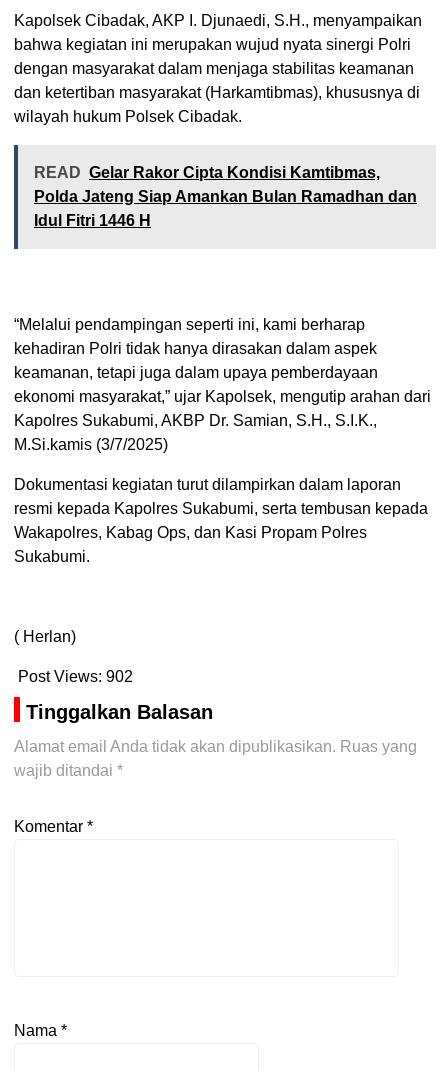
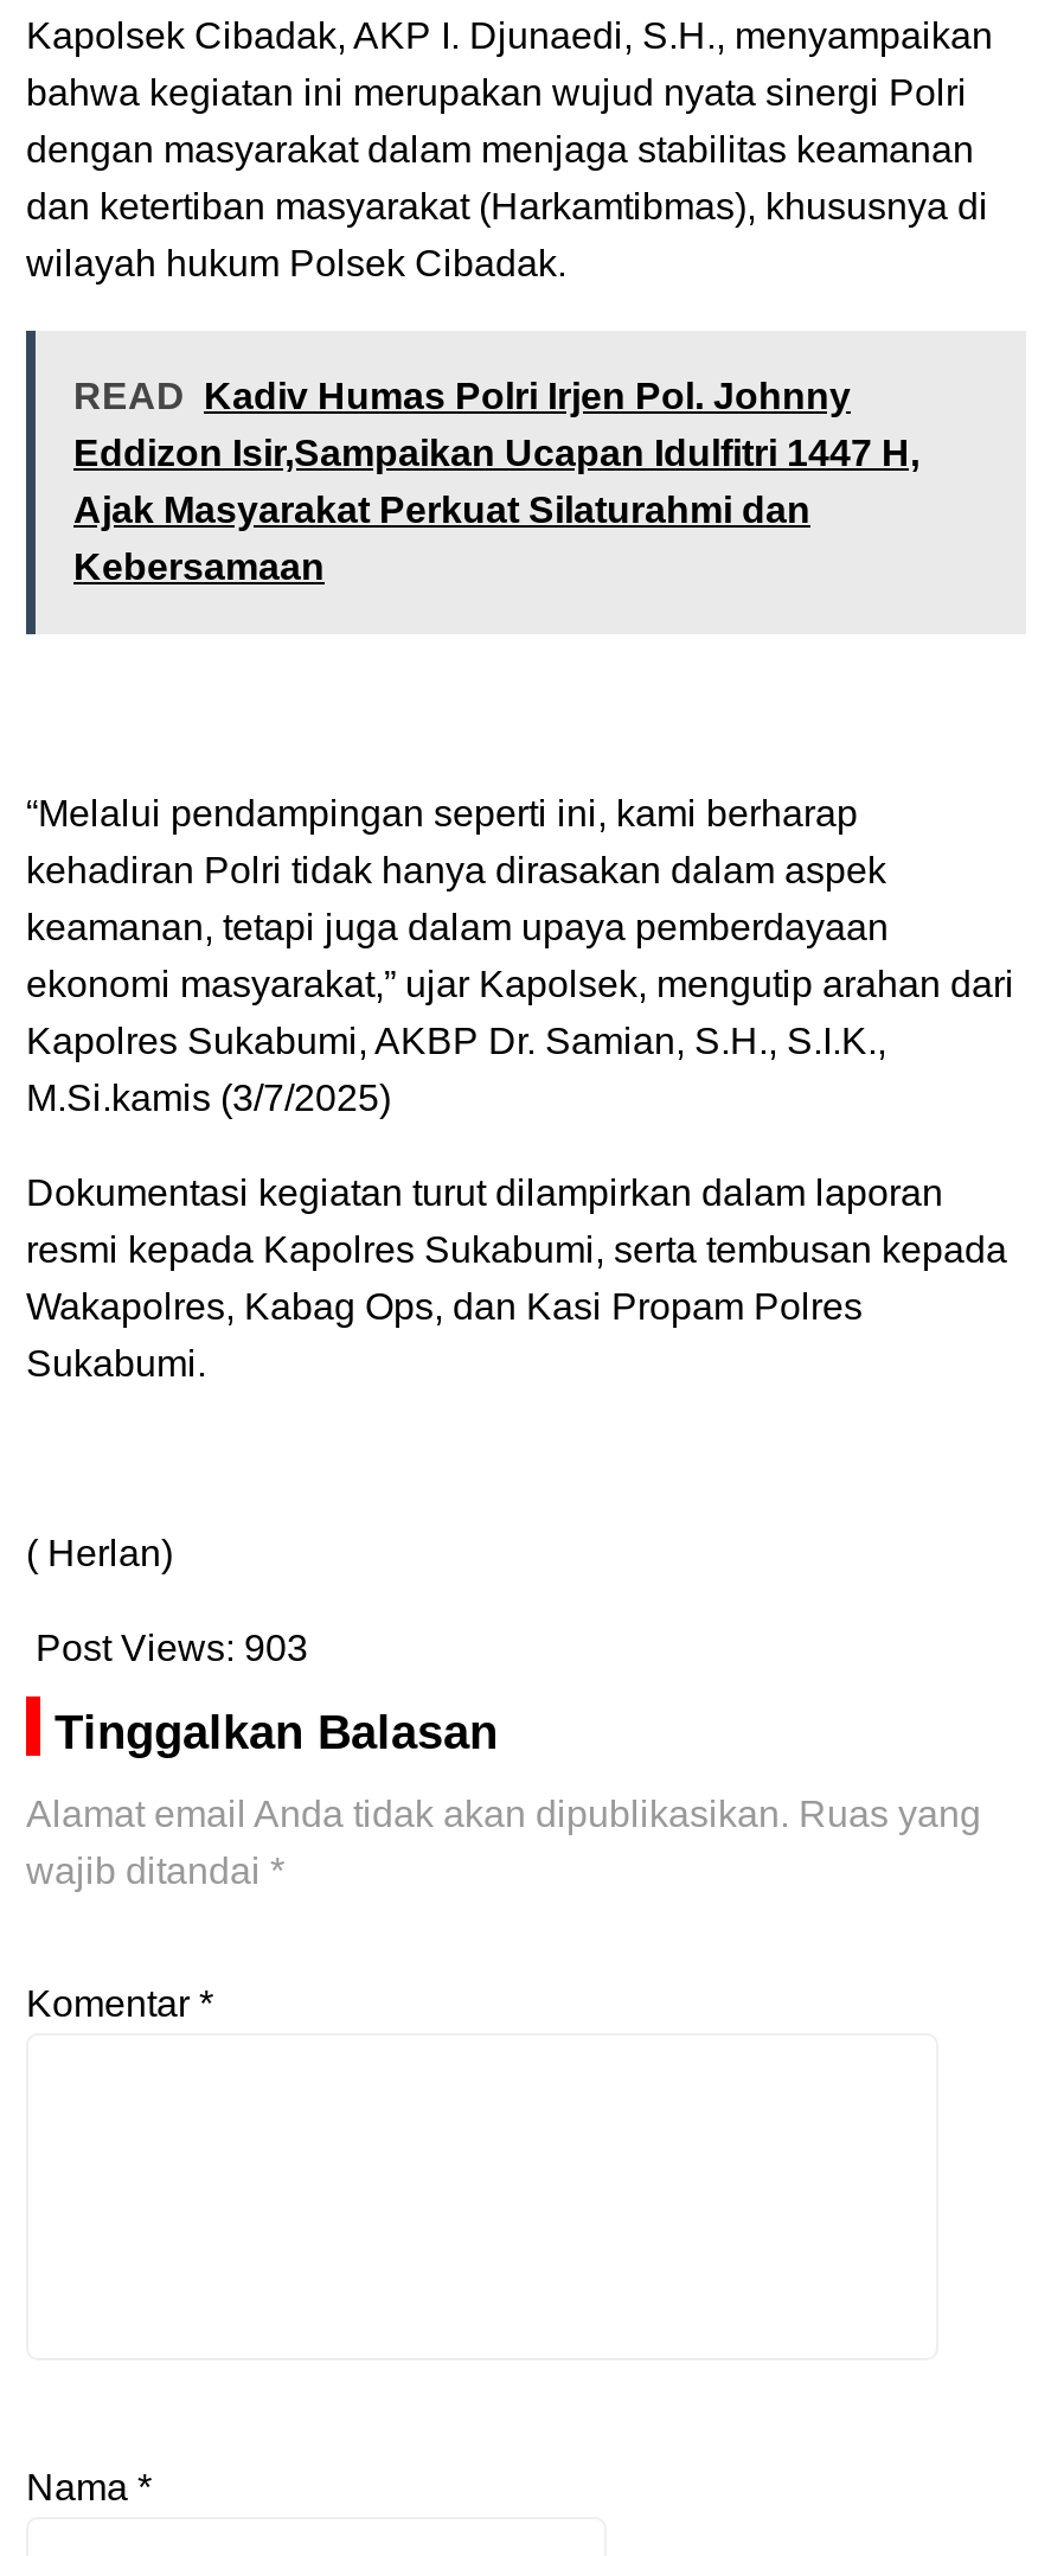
- READ Gelar Rakor Cipta Kondisi Kamtibmas,
- Polda Jateng Siap Amankan Bulan Ramadhan dan
- Idul Fitri 1446 H
+ READ Kadiv Humas Polri Irjen Pol. Johnny
+ Eddizon Isir,Sampaikan Ucapan Idulfitri 1447 H,
+ Ajak Masyarakat Perkuat Silaturahmi dan
+ Kebersamaan

- Post Views: 902
+ Post Views: 903
